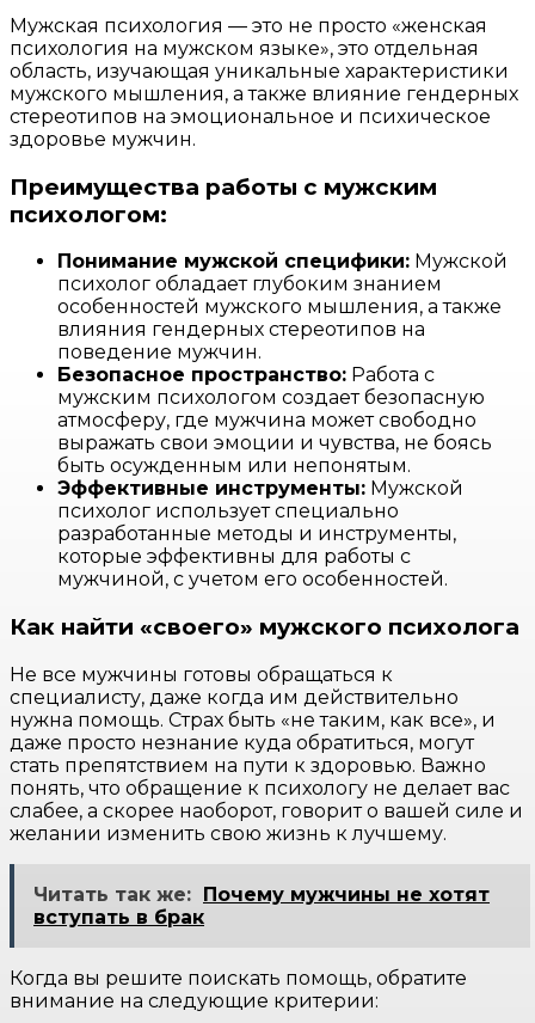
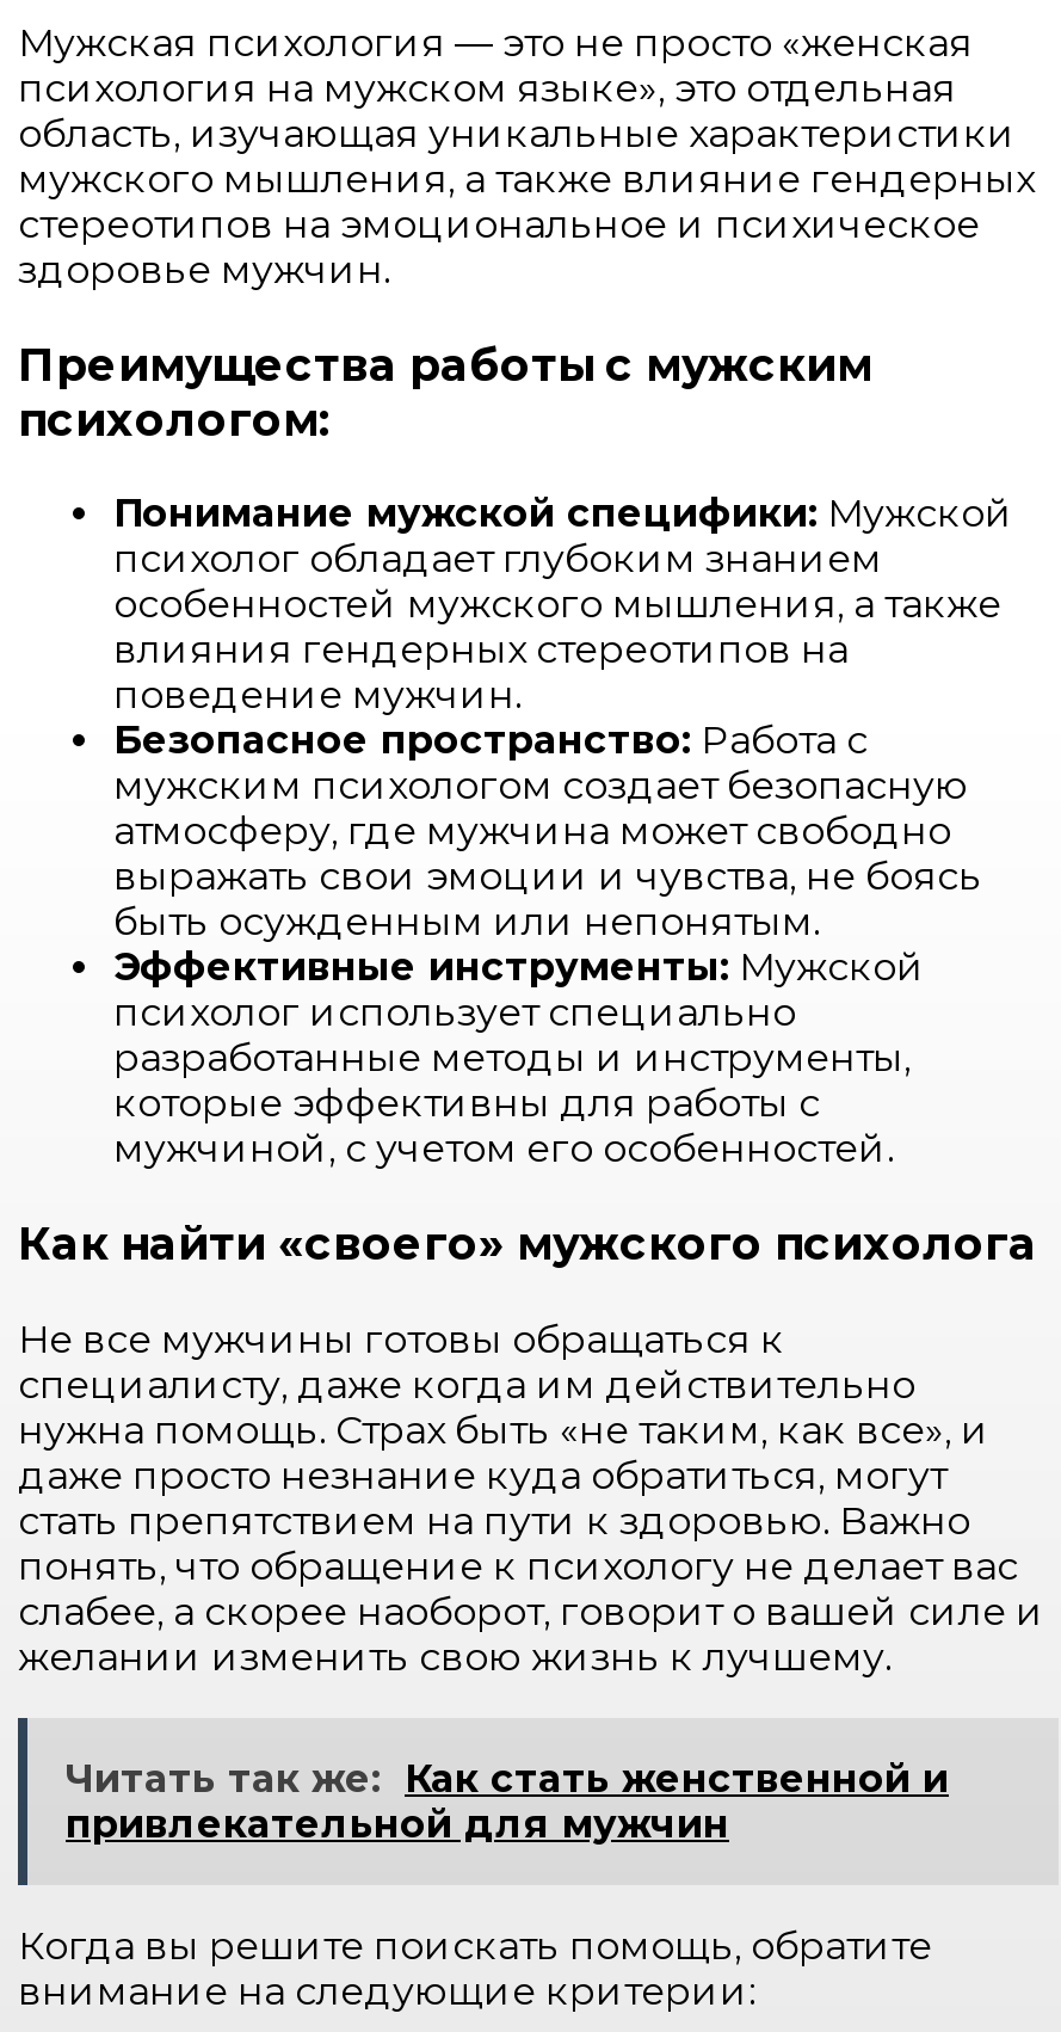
- Читать так же: Почему мужчины не хотят
- вступать в брак
+ Читать так же: Как стать женственной и
+ привлекательной для мужчин
